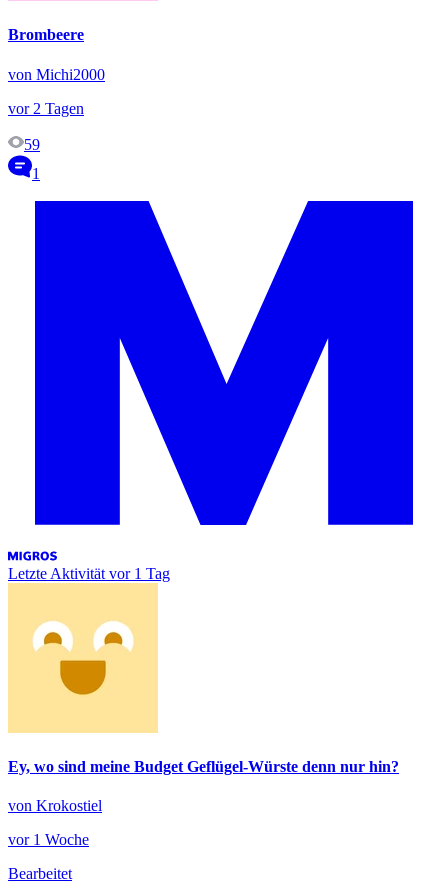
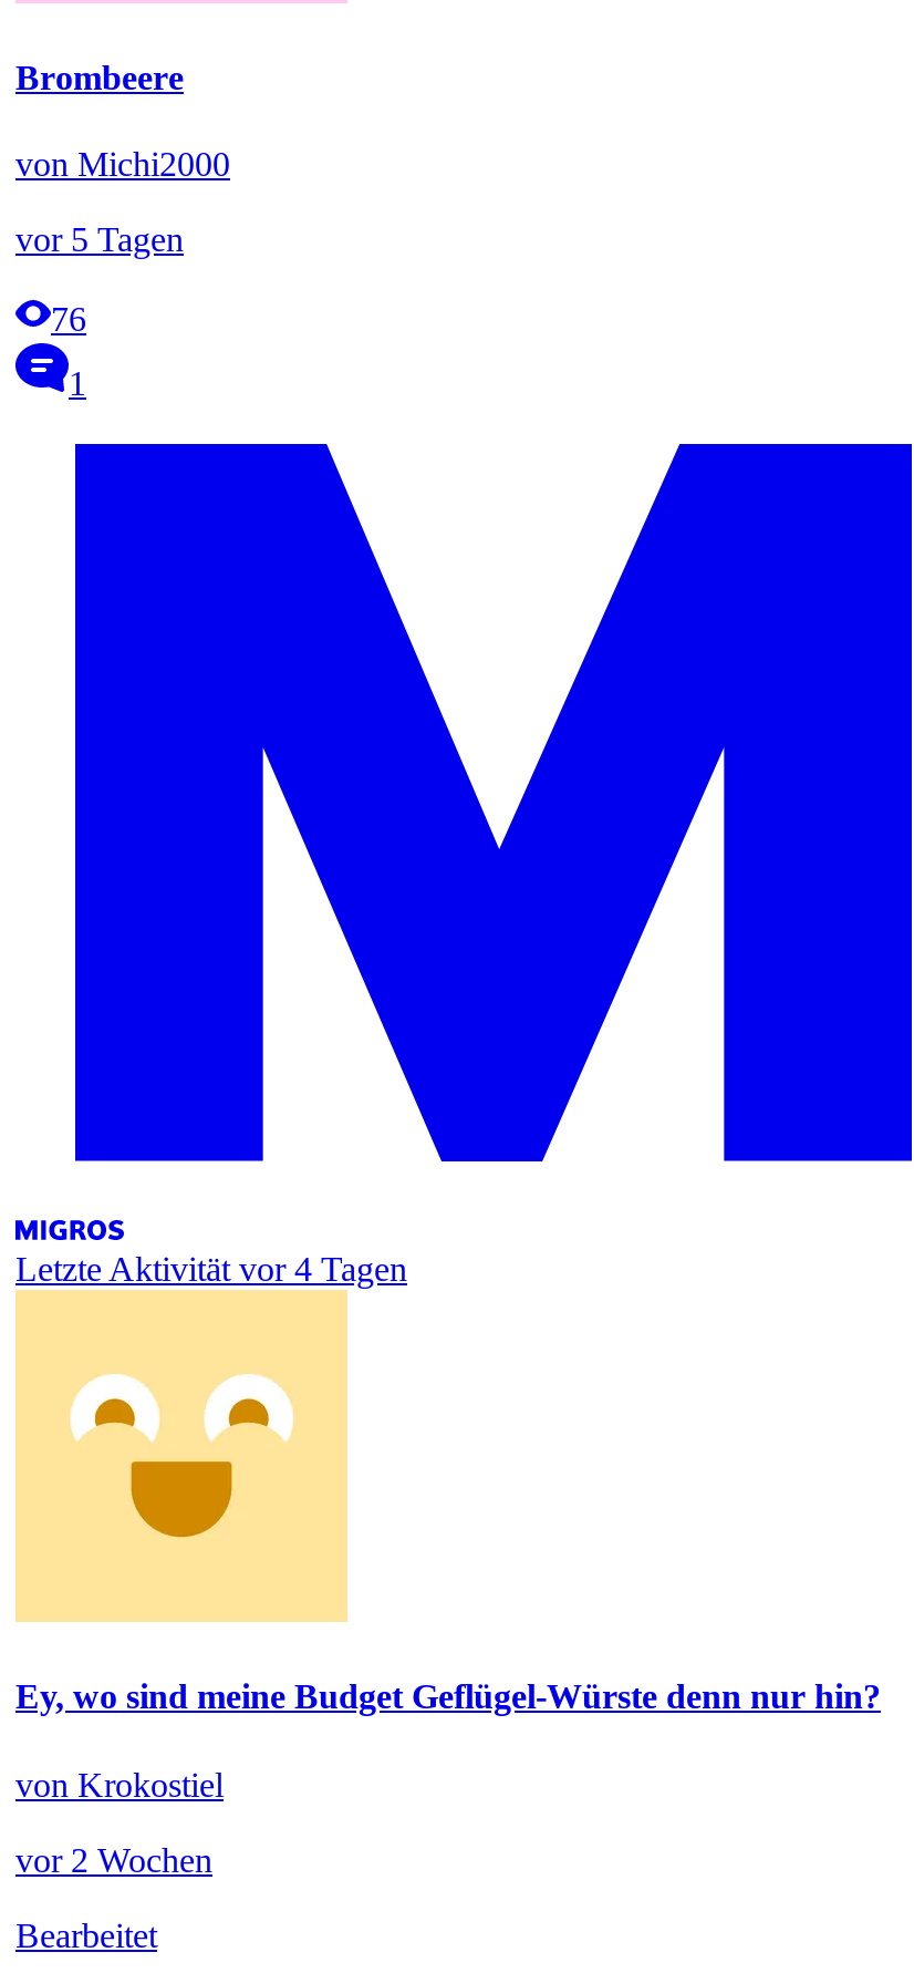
- vor 2 Tagen
+ vor 5 Tagen

- 59
+ 76

- Letzte Aktivität vor 1 Tag
+ Letzte Aktivität vor 4 Tagen

- vor 1 Woche
+ vor 2 Wochen
